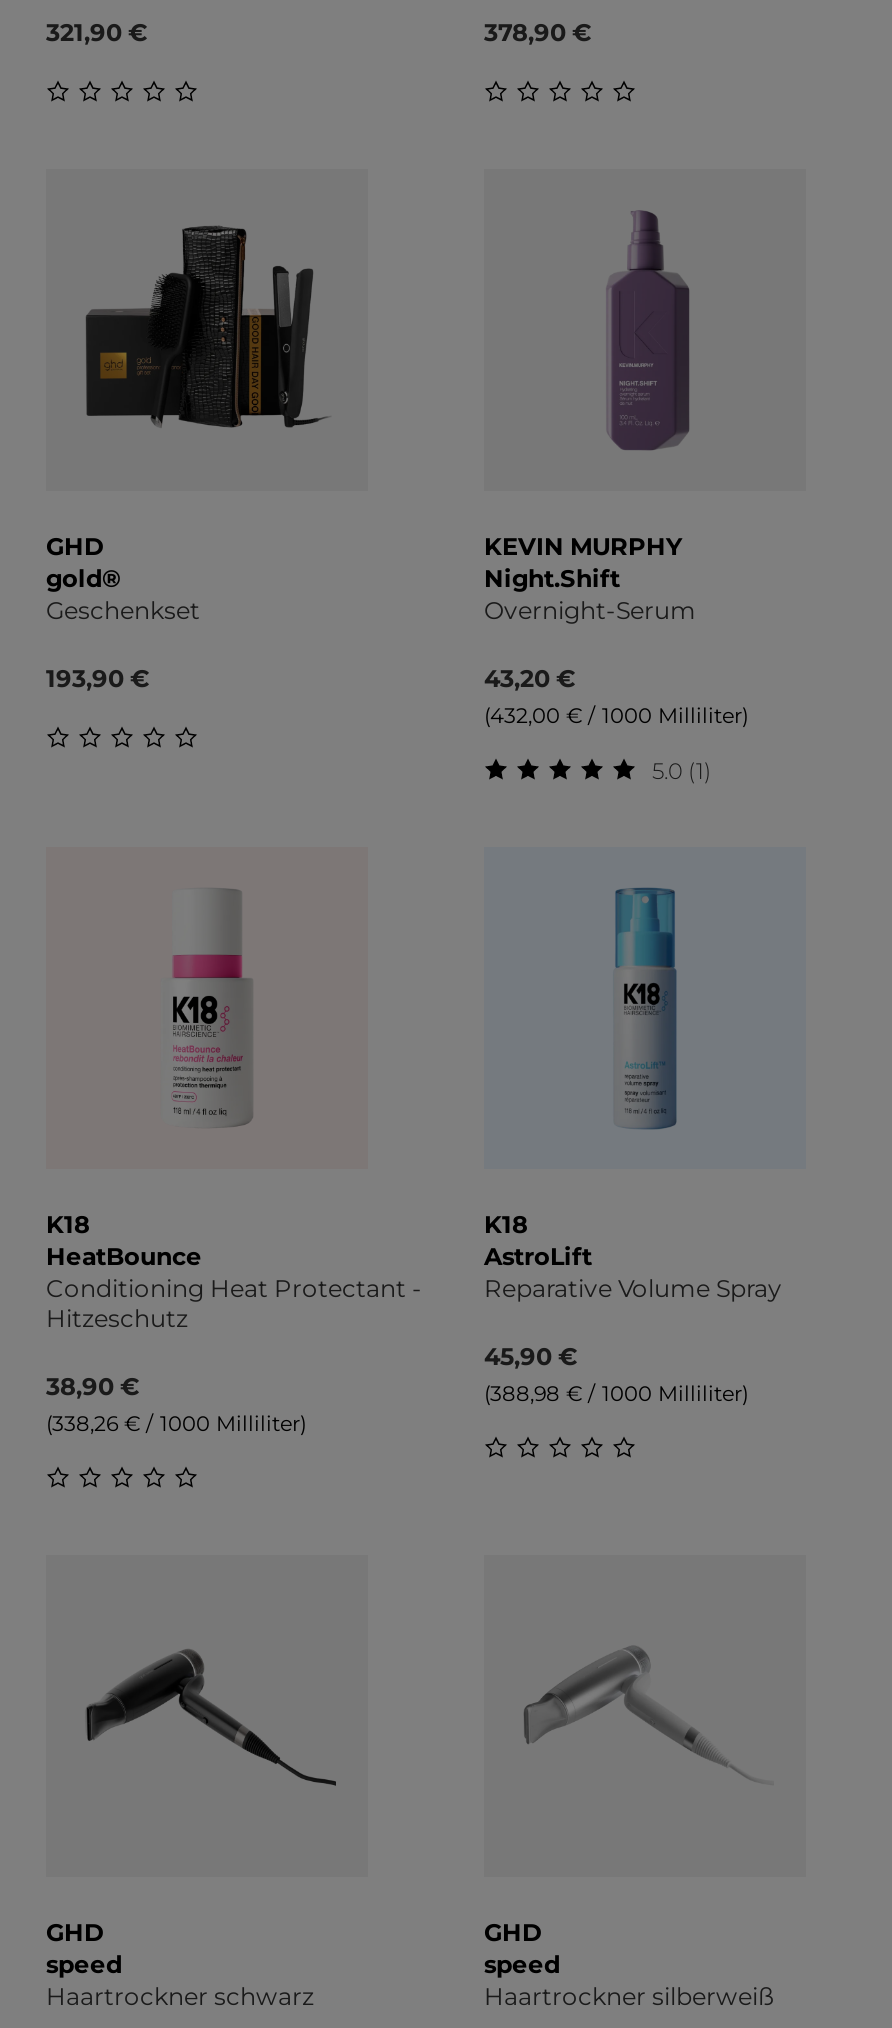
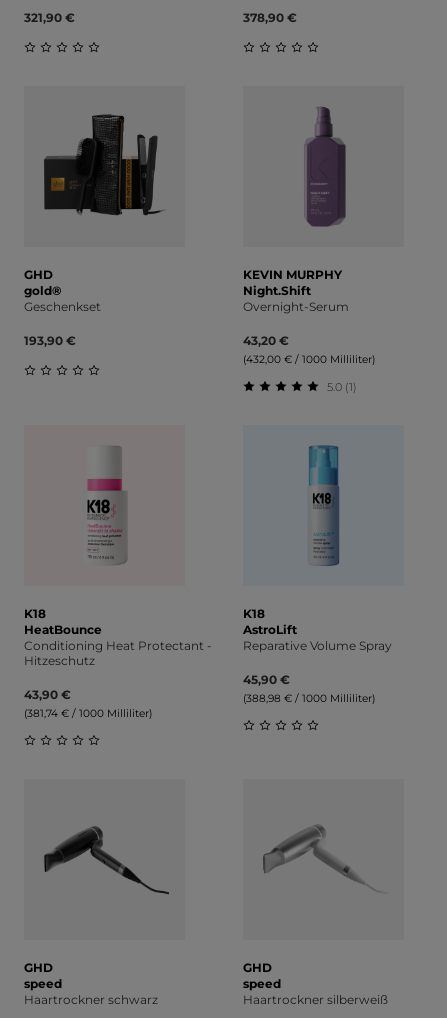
- 38,90 €
+ 43,90 €

- (338,26 € / 1000 Milliliter)
+ (381,74 € / 1000 Milliliter)
